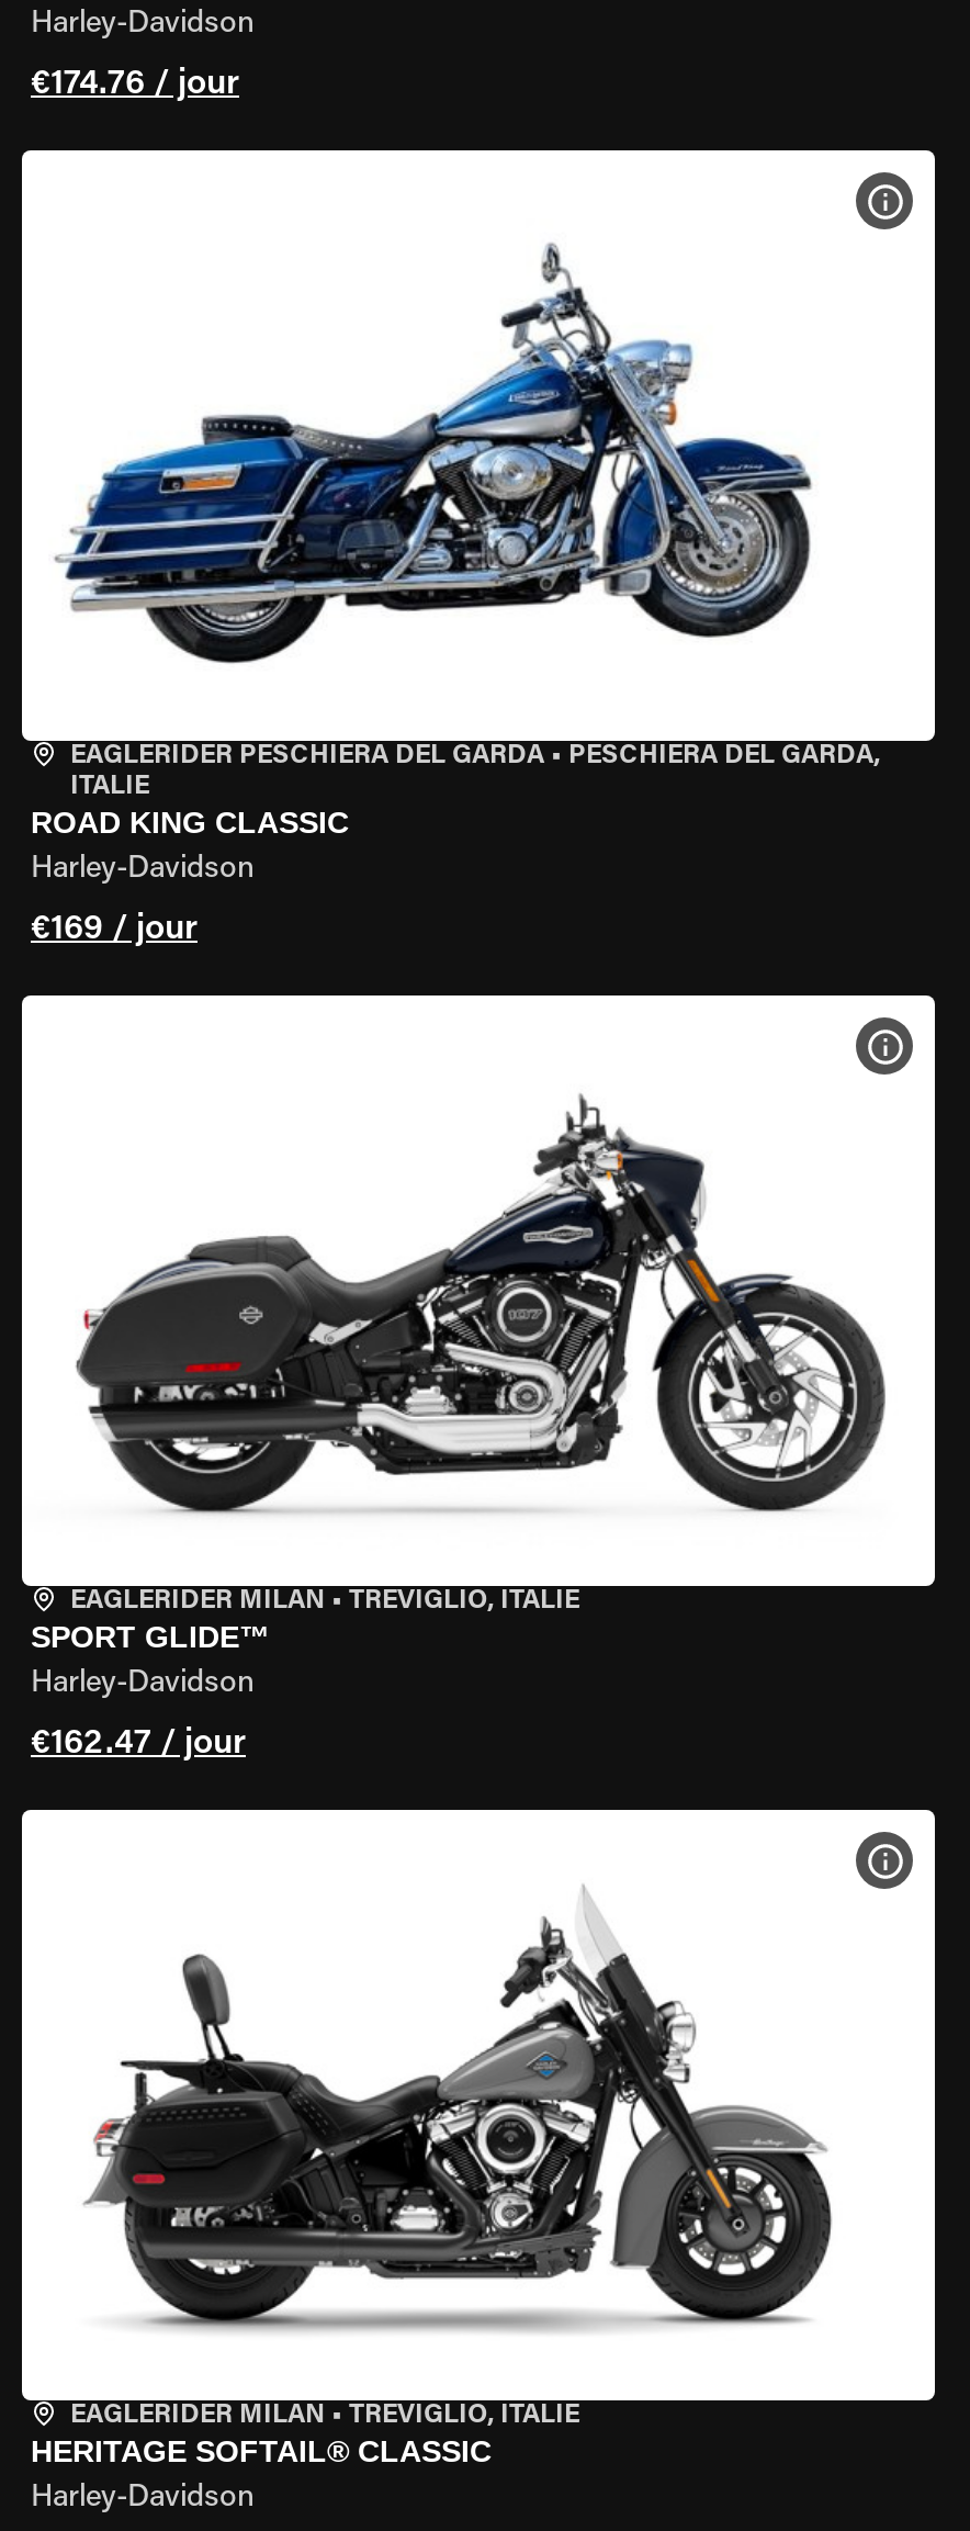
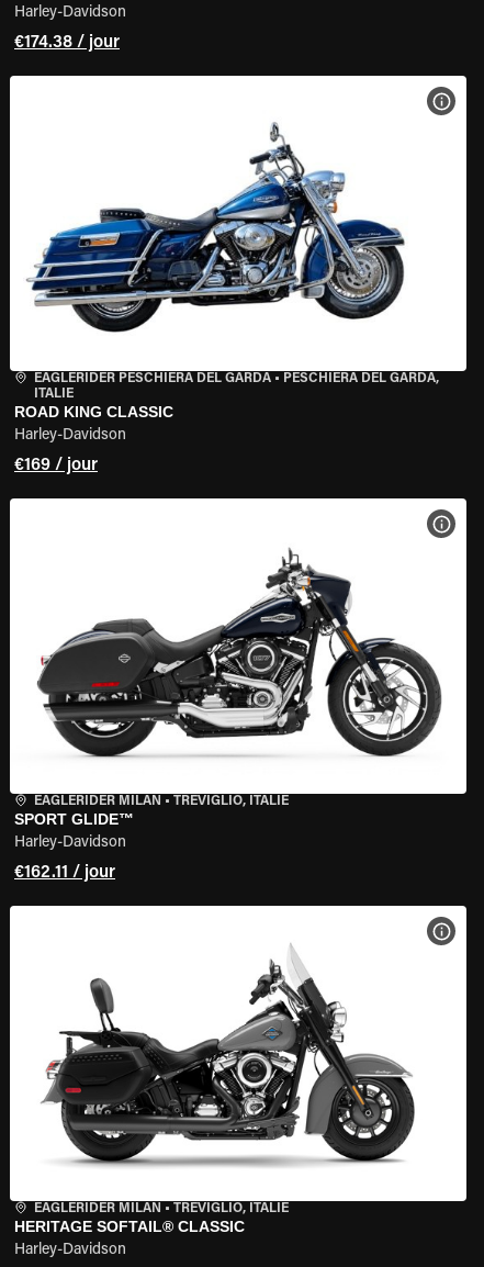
- €174.76 / jour
+ €174.38 / jour

- €162.47 / jour
+ €162.11 / jour
